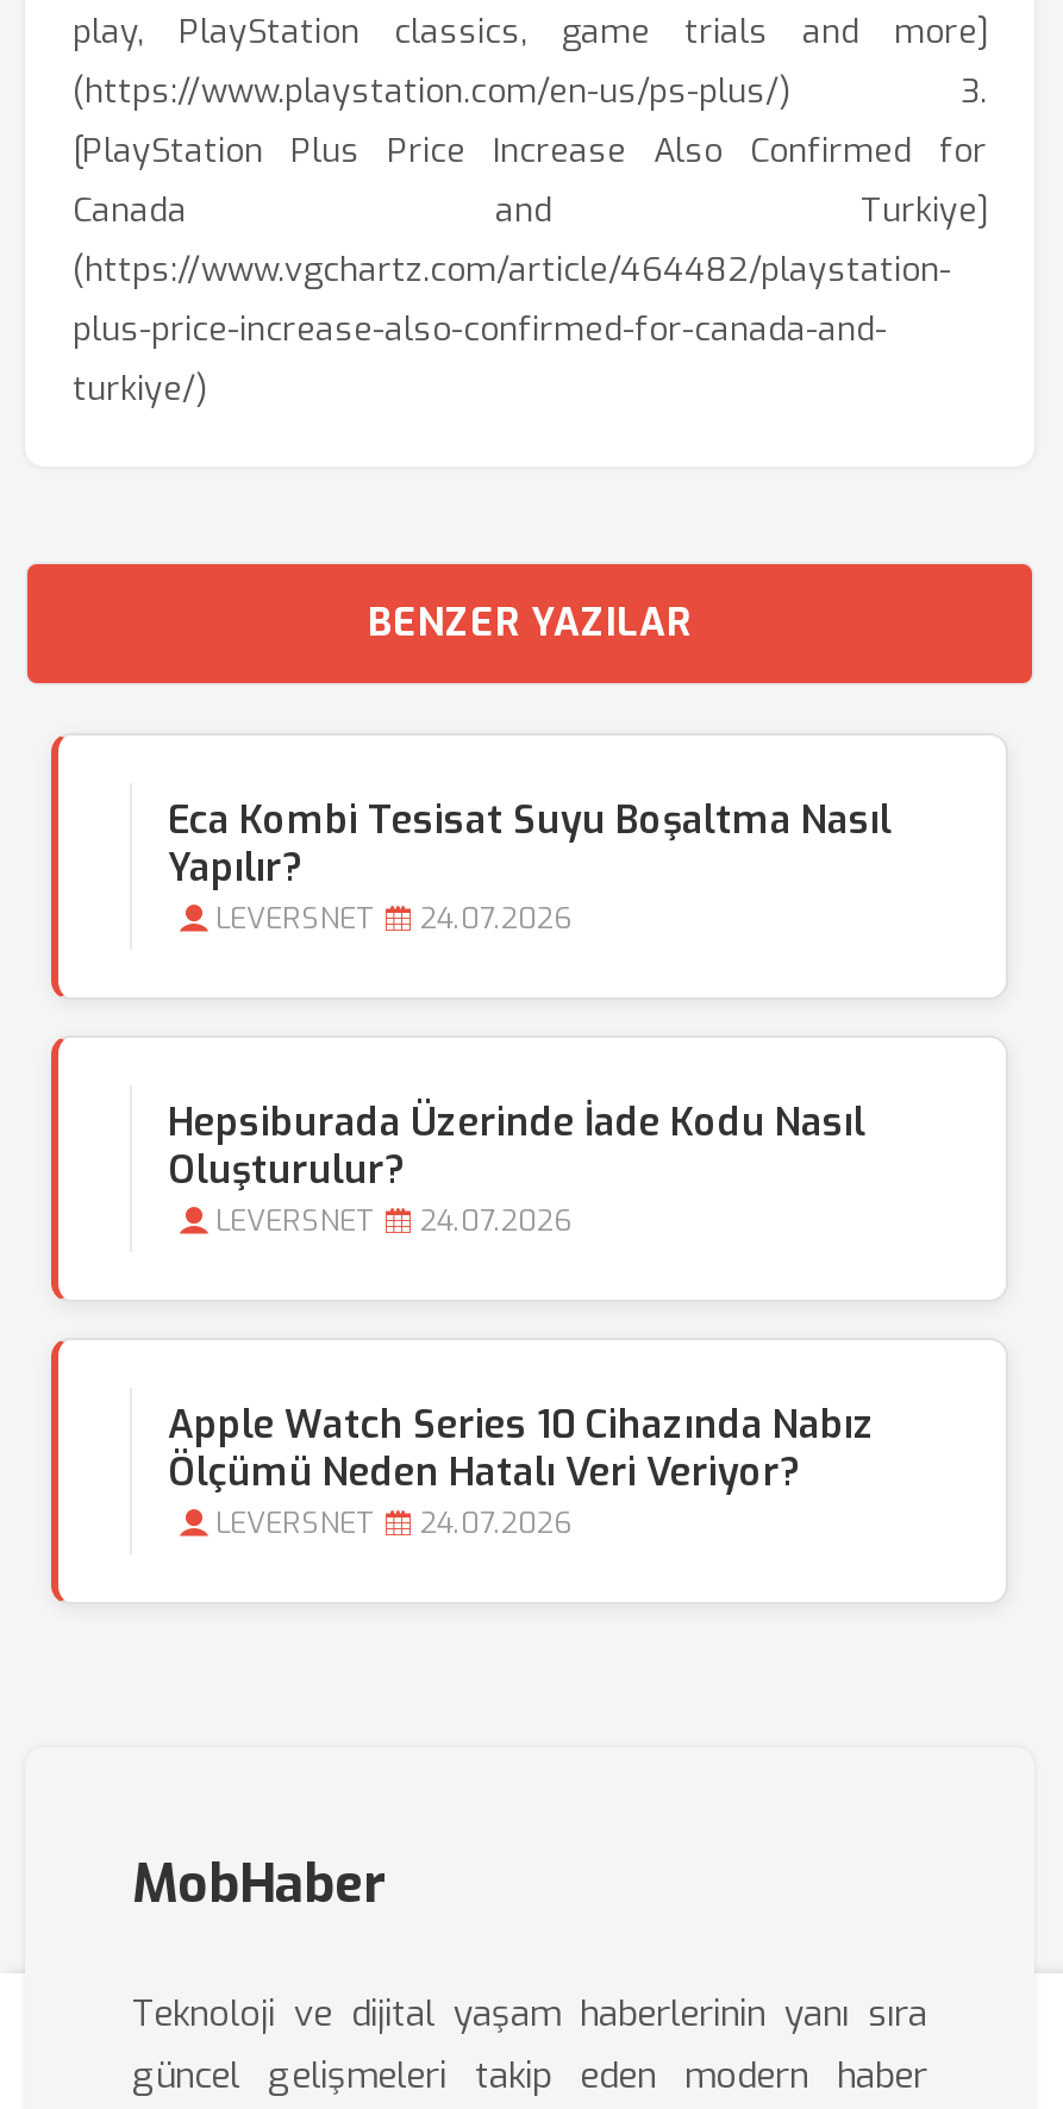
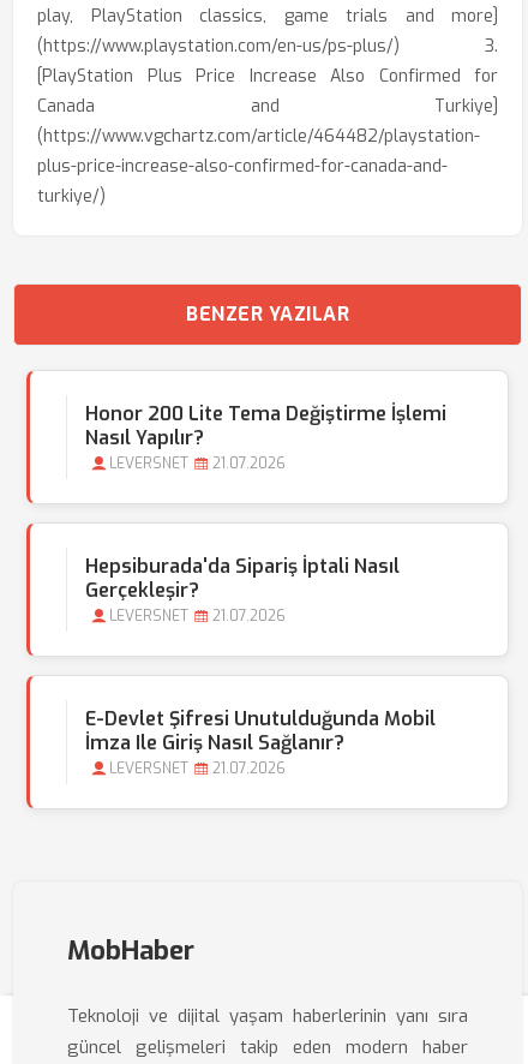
- Eca Kombi Tesisat Suyu Boşaltma Nasıl
- Yapılır?
+ Honor 200 Lite Tema Değiştirme İşlemi
+ Nasıl Yapılır?

- LEVERSNET 24.07.2026
+ LEVERSNET 21.07.2026

- Hepsiburada Üzerinde İade Kodu Nasıl
- Oluşturulur?
+ Hepsiburada'da Sipariş İptali Nasıl
+ Gerçekleşir?

- LEVERSNET 24.07.2026
+ LEVERSNET 21.07.2026

- Apple Watch Series 10 Cihazında Nabız
- Ölçümü Neden Hatalı Veri Veriyor?
+ E-Devlet Şifresi Unutulduğunda Mobil
+ İmza Ile Giriş Nasıl Sağlanır?

- LEVERSNET 24.07.2026
+ LEVERSNET 21.07.2026
